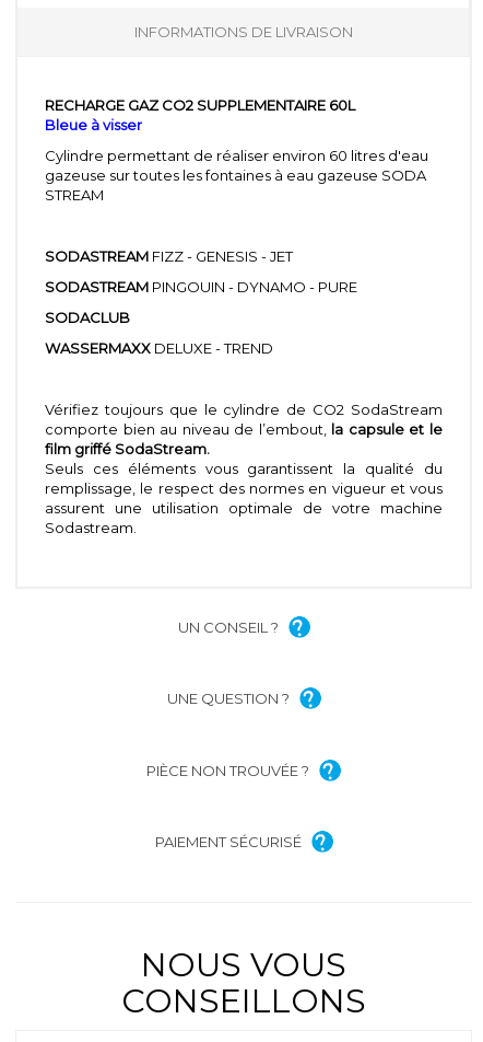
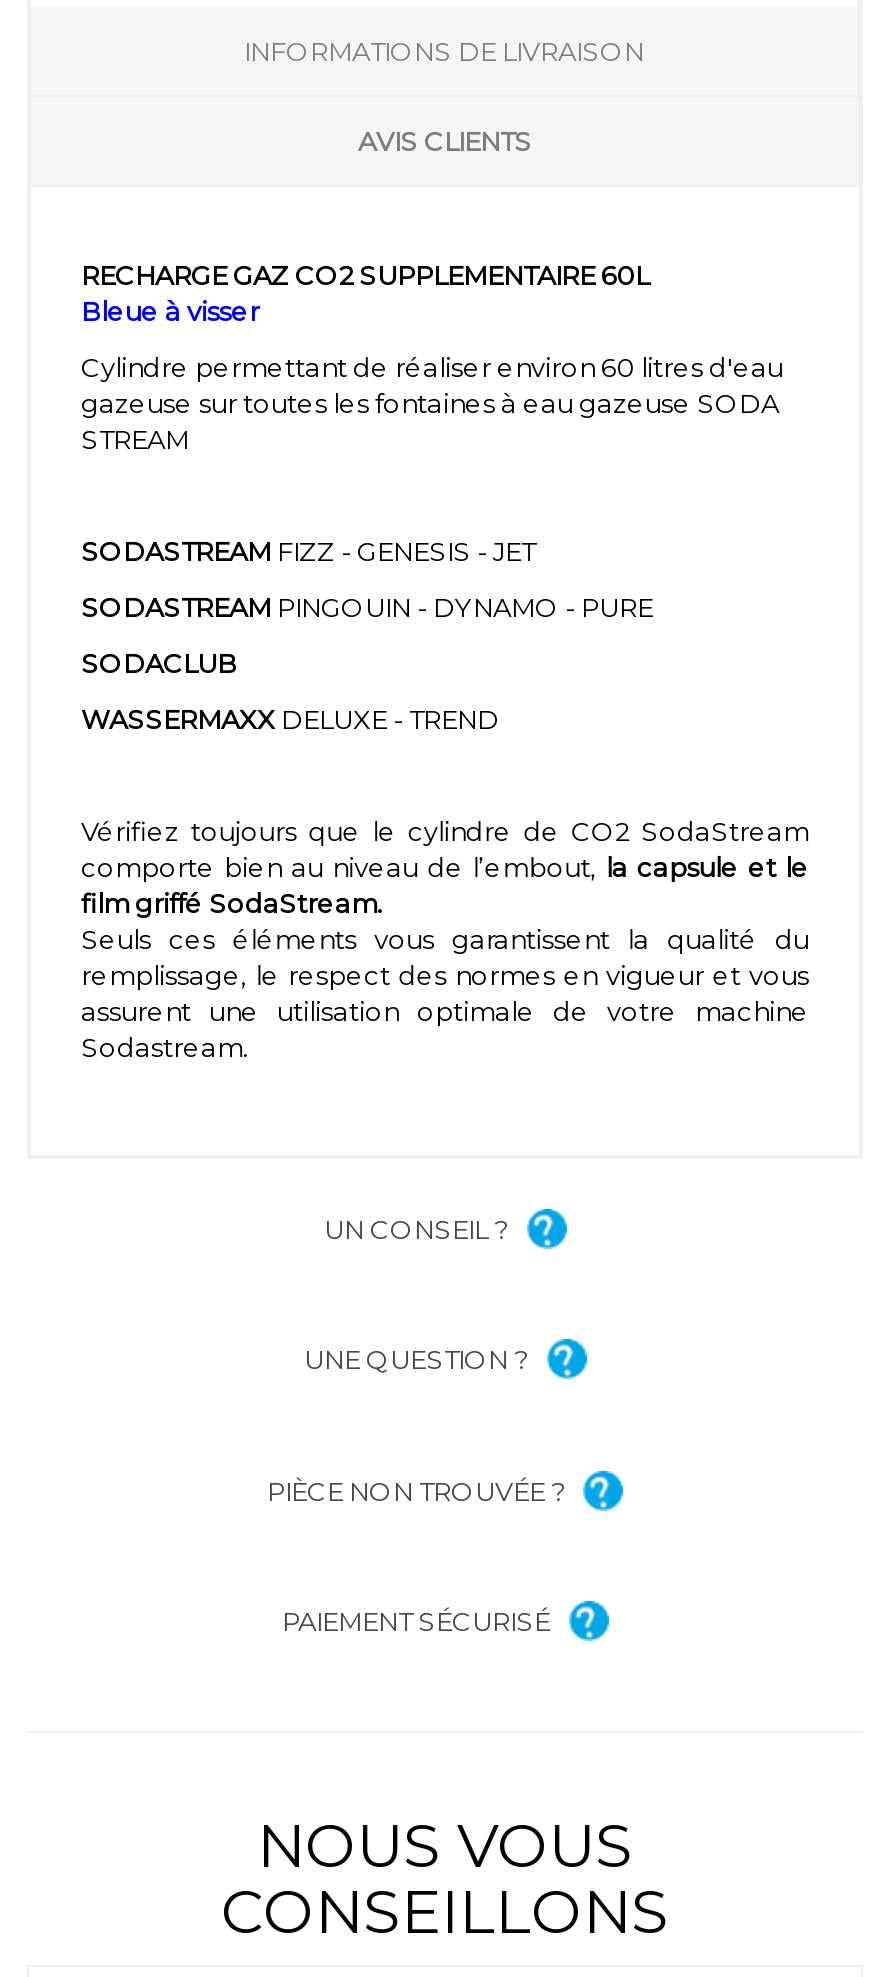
+ AVIS CLIENTS
